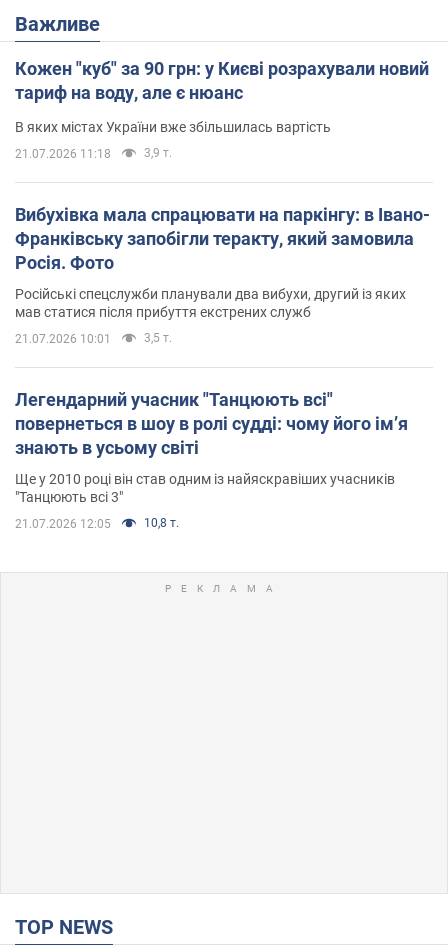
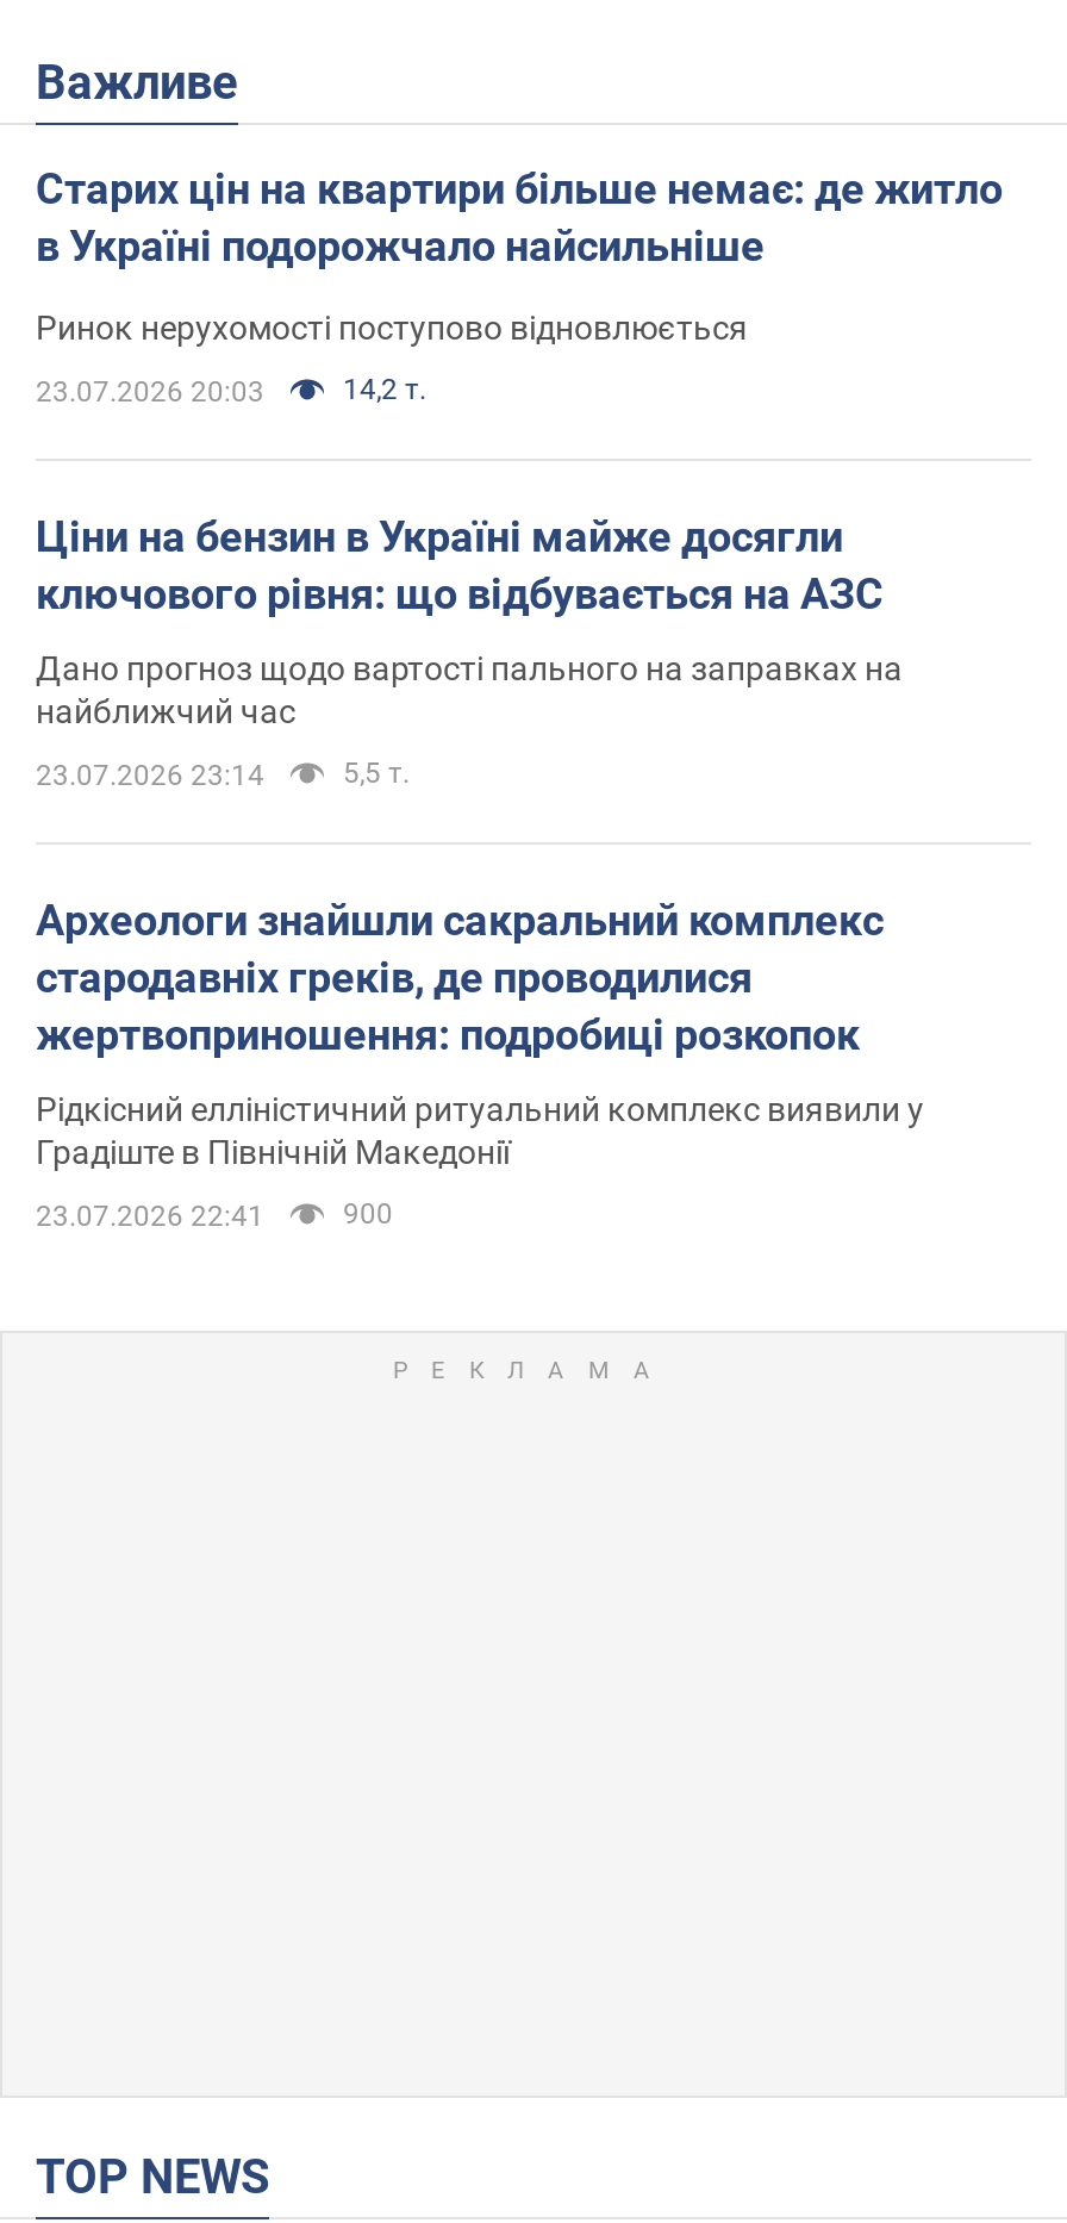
- Кожен "куб" за 90 грн: у Києві розрахували новий
- тариф на воду, але є нюанс
+ Старих цін на квартири більше немає: де житло
+ в Україні подорожчало найсильніше

- В яких містах України вже збільшилась вартість
+ Ринок нерухомості поступово відновлюється

- 21.07.2026 11:18
- 3,9 т.
+ 23.07.2026 20:03
+ 14,2 т.

- Вибухівка мала спрацювати на паркінгу: в Івано-
- Франківську запобігли теракту, який замовила
- Росія. Фото
+ Ціни на бензин в Україні майже досягли
+ ключового рівня: що відбувається на АЗС

- Російські спецслужби планували два вибухи, другий із яких
- мав статися після прибуття екстрених служб
+ Дано прогноз щодо вартості пального на заправках на
+ найближчий час

- 21.07.2026 10:01
- 3,5 т.
+ 23.07.2026 23:14
+ 5,5 т.

- Легендарний учасник "Танцюють всі"
- повернеться в шоу в ролі судді: чому його імʼя
- знають в усьому світі
+ Археологи знайшли сакральний комплекс
+ стародавніх греків, де проводилися
+ жертвоприношення: подробиці розкопок

- Ще у 2010 році він став одним із найяскравіших учасників
- "Танцюють всі 3"
+ Рідкісний елліністичний ритуальний комплекс виявили у
+ Градіште в Північній Македонії

- 21.07.2026 12:05
- 10,8 т.
+ 23.07.2026 22:41
+ 900
